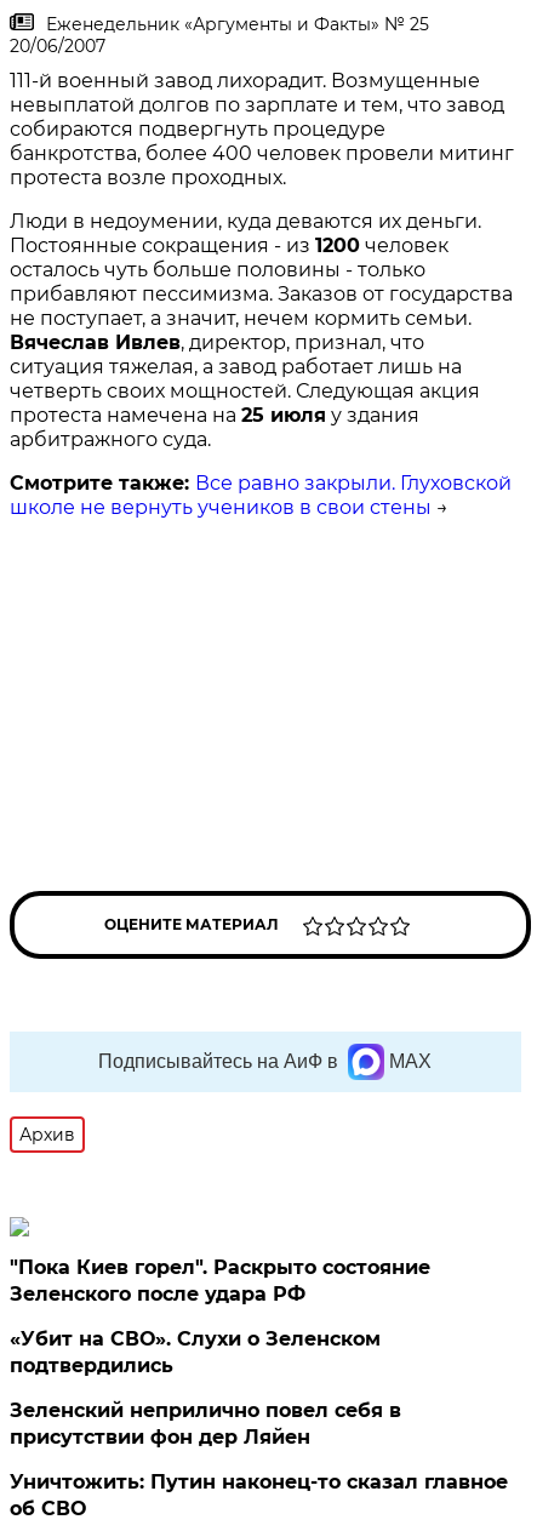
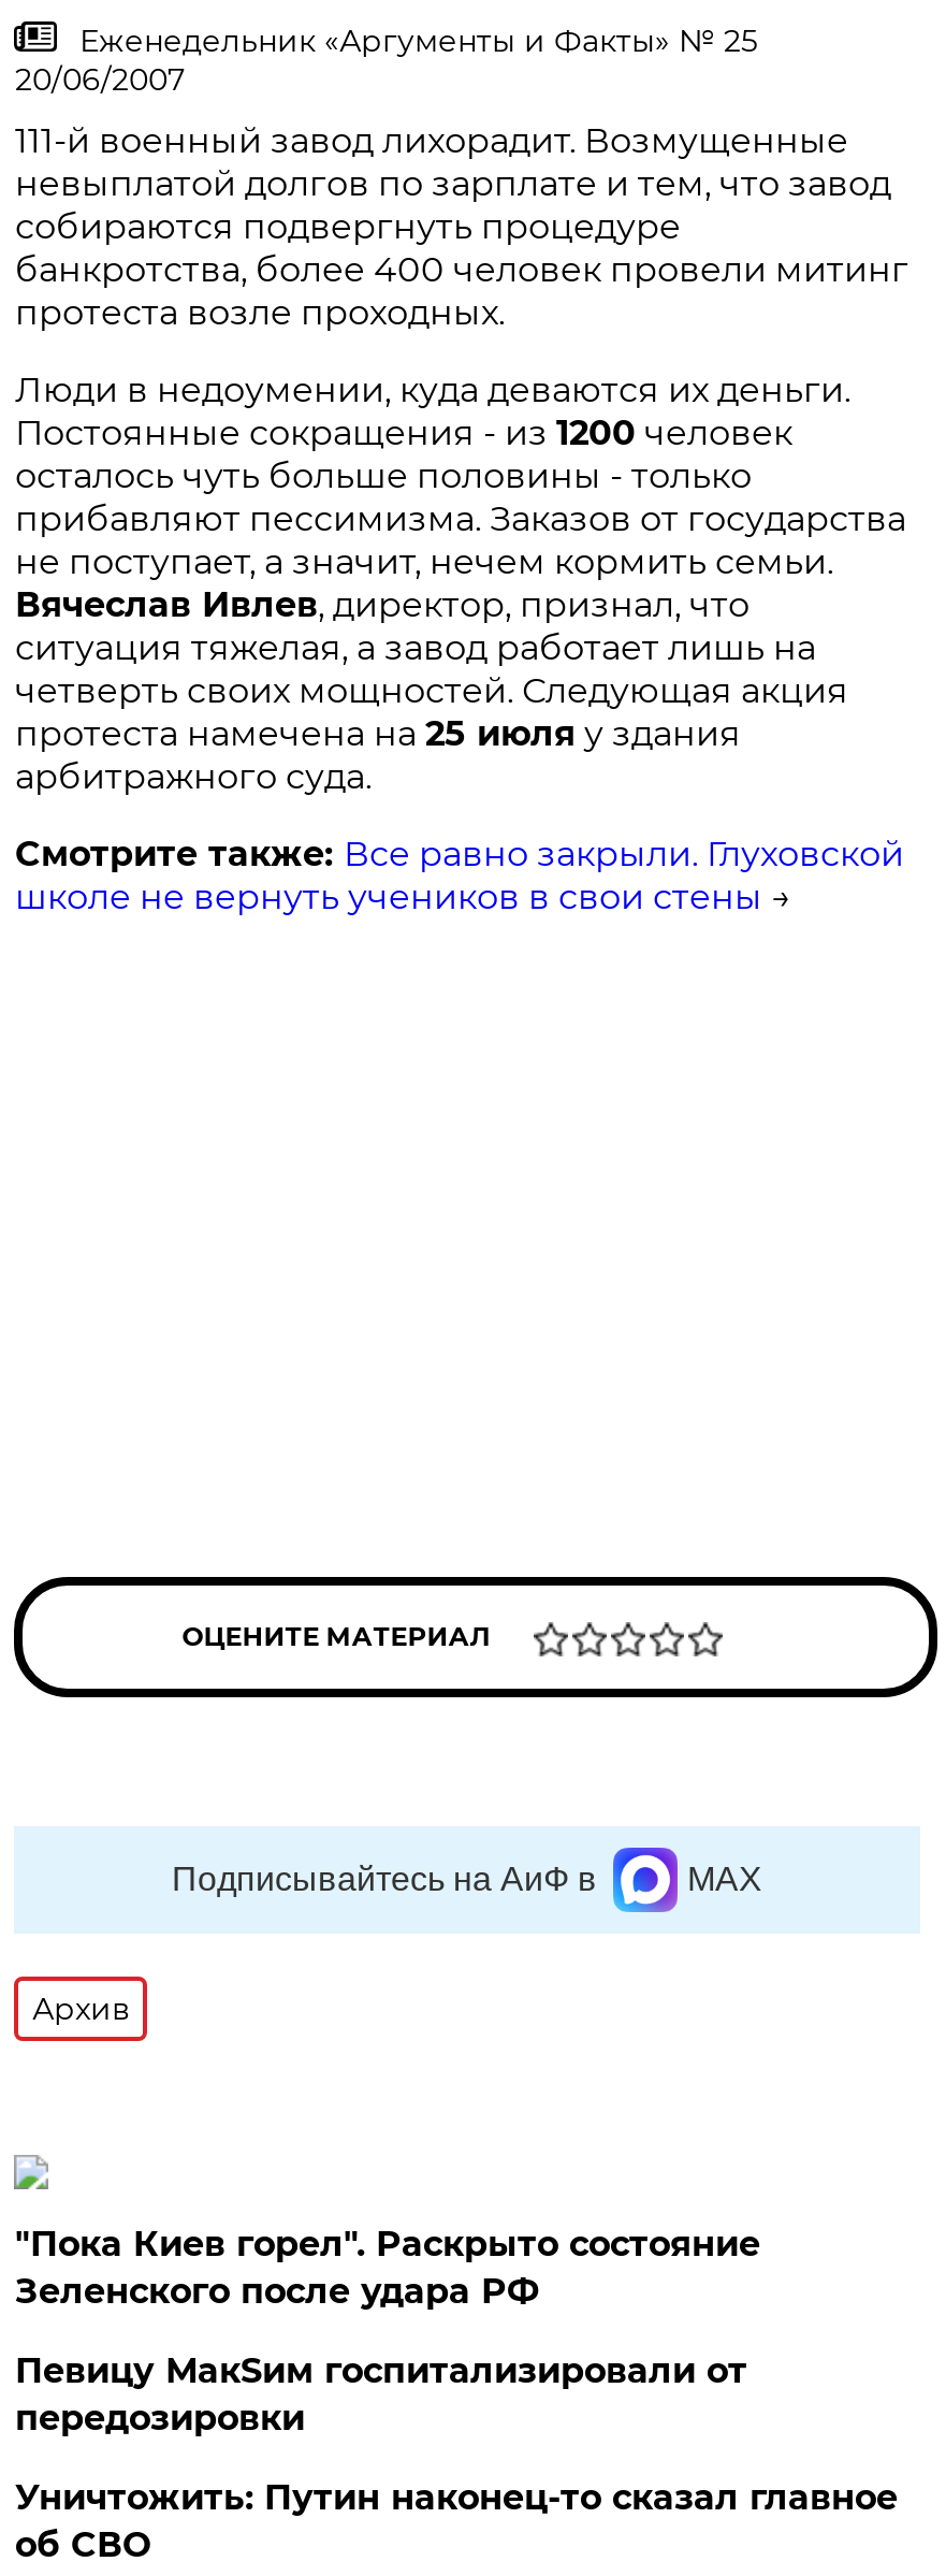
- «Убит на СВО». Слухи о Зеленском
- подтвердились
- Зеленский неприлично повел cебя в
- присутствии фон дер Ляйен
+ Певицу МакSим госпитализировали от
+ передозировки
